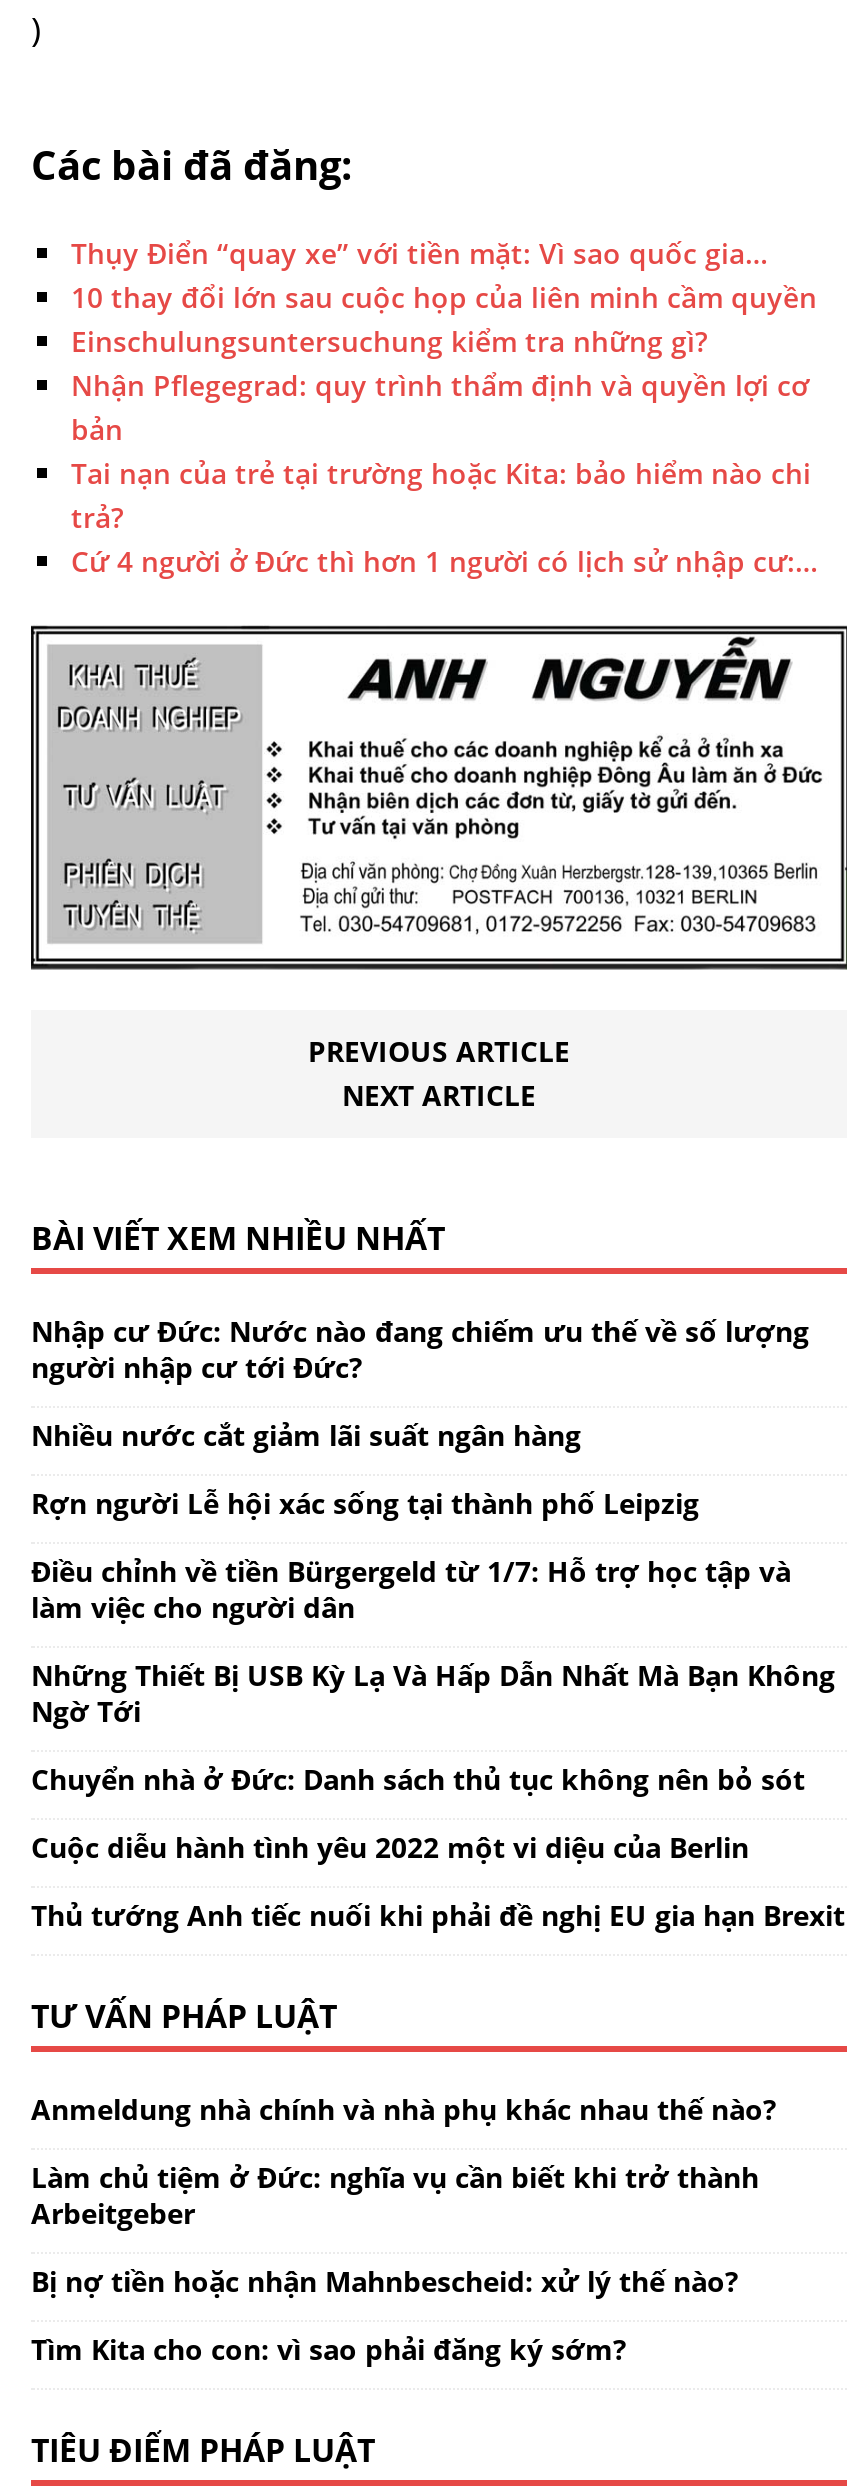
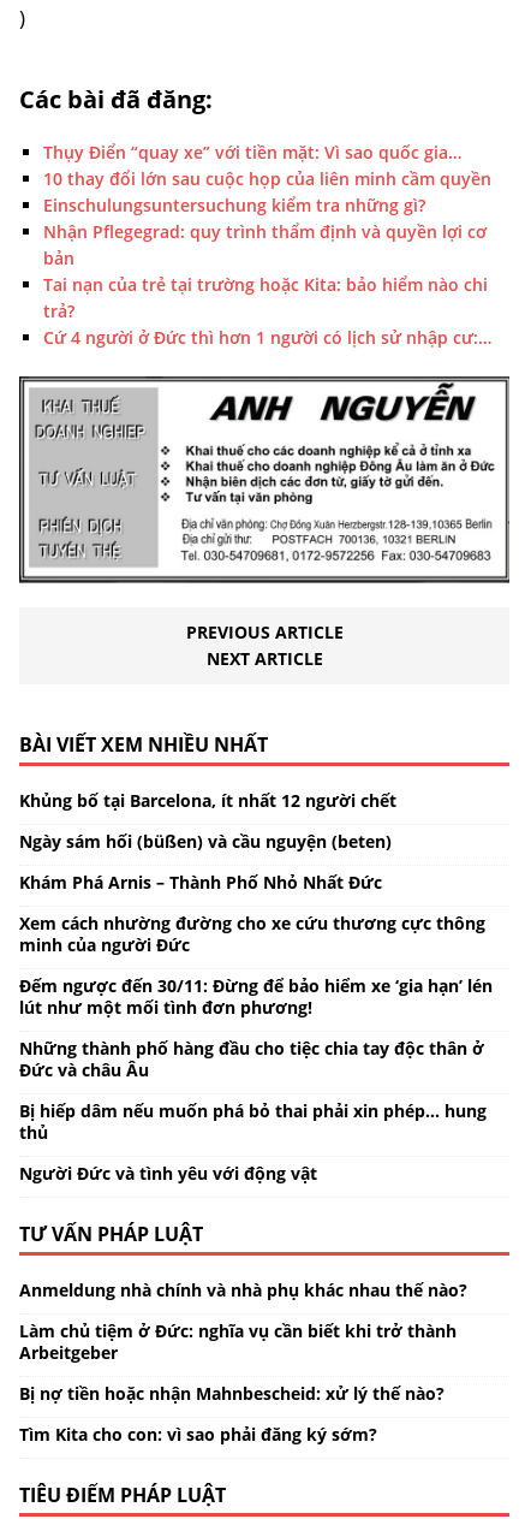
- Nhập cư Đức: Nước nào đang chiếm ưu thế về số lượng
- người nhập cư tới Đức?
+ Khủng bố tại Barcelona, ít nhất 12 người chết

- Nhiều nước cắt giảm lãi suất ngân hàng
+ Ngày sám hối (büßen) và cầu nguyện (beten)

- Rợn người Lễ hội xác sống tại thành phố Leipzig
+ Khám Phá Arnis – Thành Phố Nhỏ Nhất Đức

- Điều chỉnh về tiền Bürgergeld từ 1/7: Hỗ trợ học tập và
- làm việc cho người dân
+ Xem cách nhường đường cho xe cứu thương cực thông
+ minh của người Đức

- Những Thiết Bị USB Kỳ Lạ Và Hấp Dẫn Nhất Mà Bạn Không
- Ngờ Tới
+ Đếm ngược đến 30/11: Đừng để bảo hiểm xe ‘gia hạn’ lén
+ lút như một mối tình đơn phương!

- Chuyển nhà ở Đức: Danh sách thủ tục không nên bỏ sót
+ Những thành phố hàng đầu cho tiệc chia tay độc thân ở
+ Đức và châu Âu

- Cuộc diễu hành tình yêu 2022 một vi diệu của Berlin
+ Bị hiếp dâm nếu muốn phá bỏ thai phải xin phép… hung
+ thủ

- Thủ tướng Anh tiếc nuối khi phải đề nghị EU gia hạn Brexit
+ Người Đức và tình yêu với động vật
